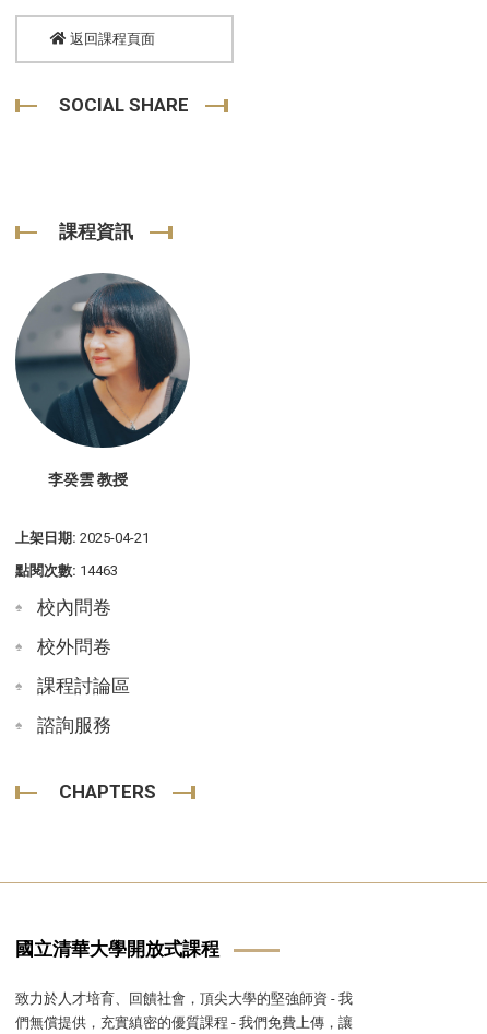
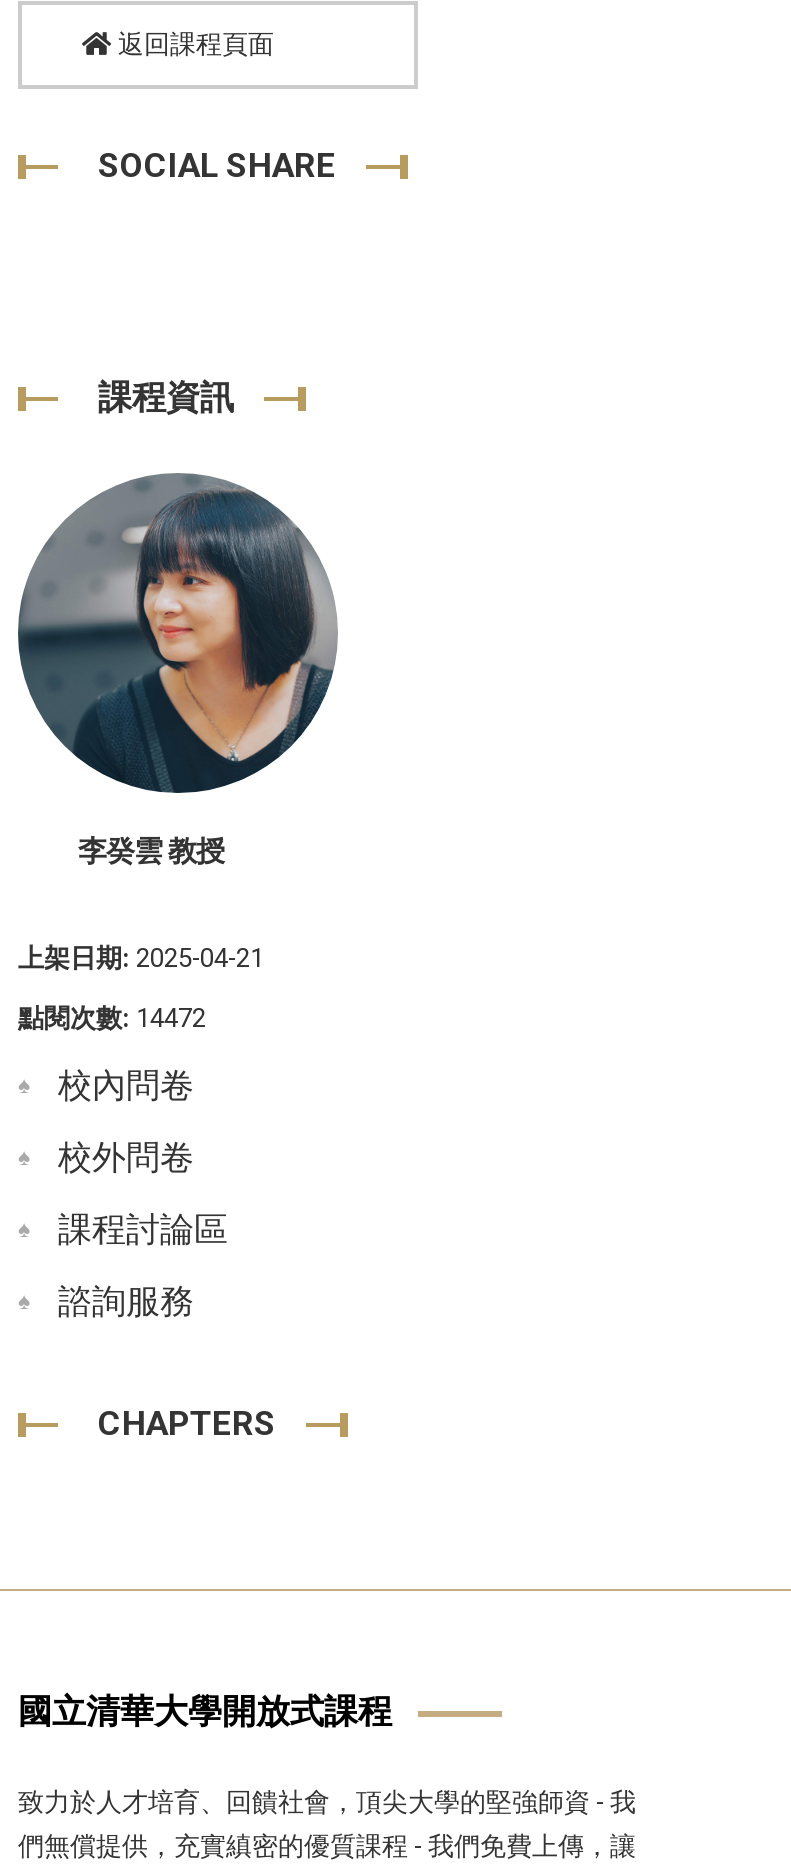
- 點閱次數: 14463
+ 點閱次數: 14472
